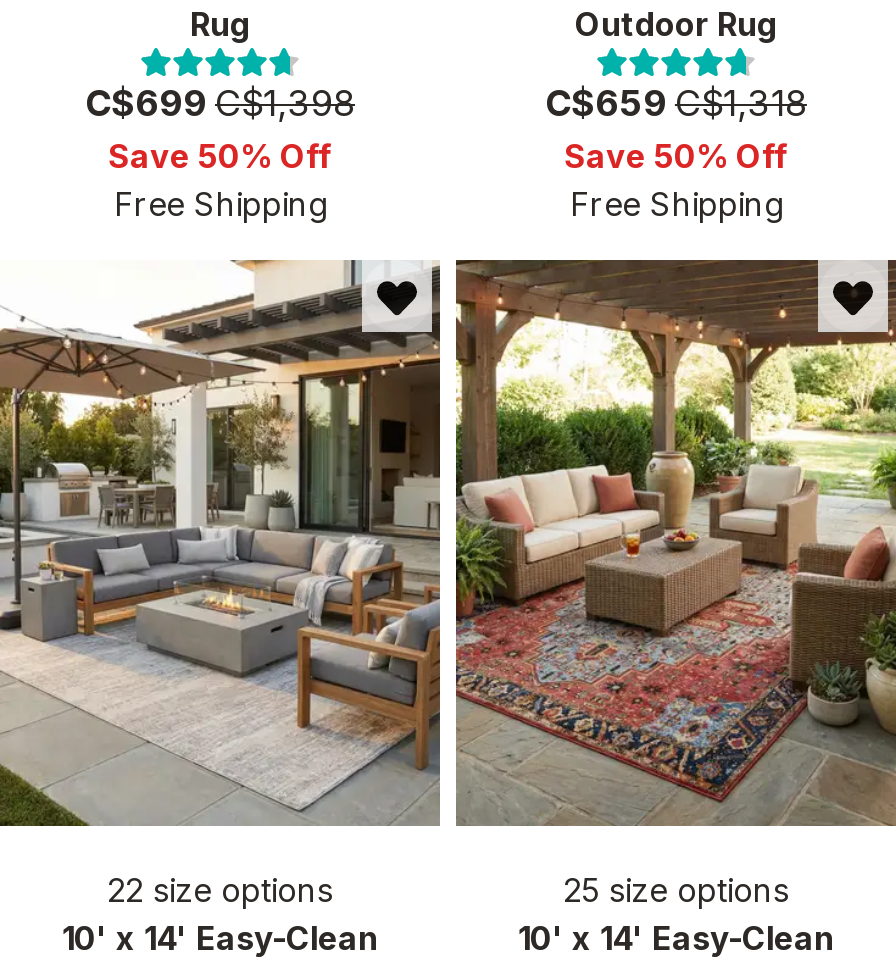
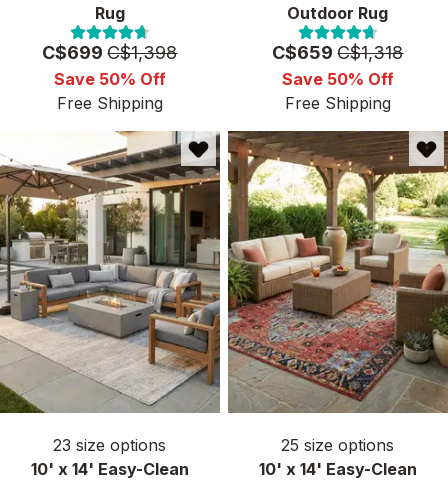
- 22 size options
+ 23 size options
